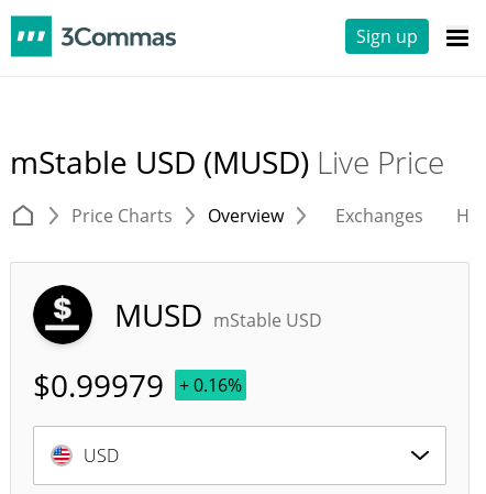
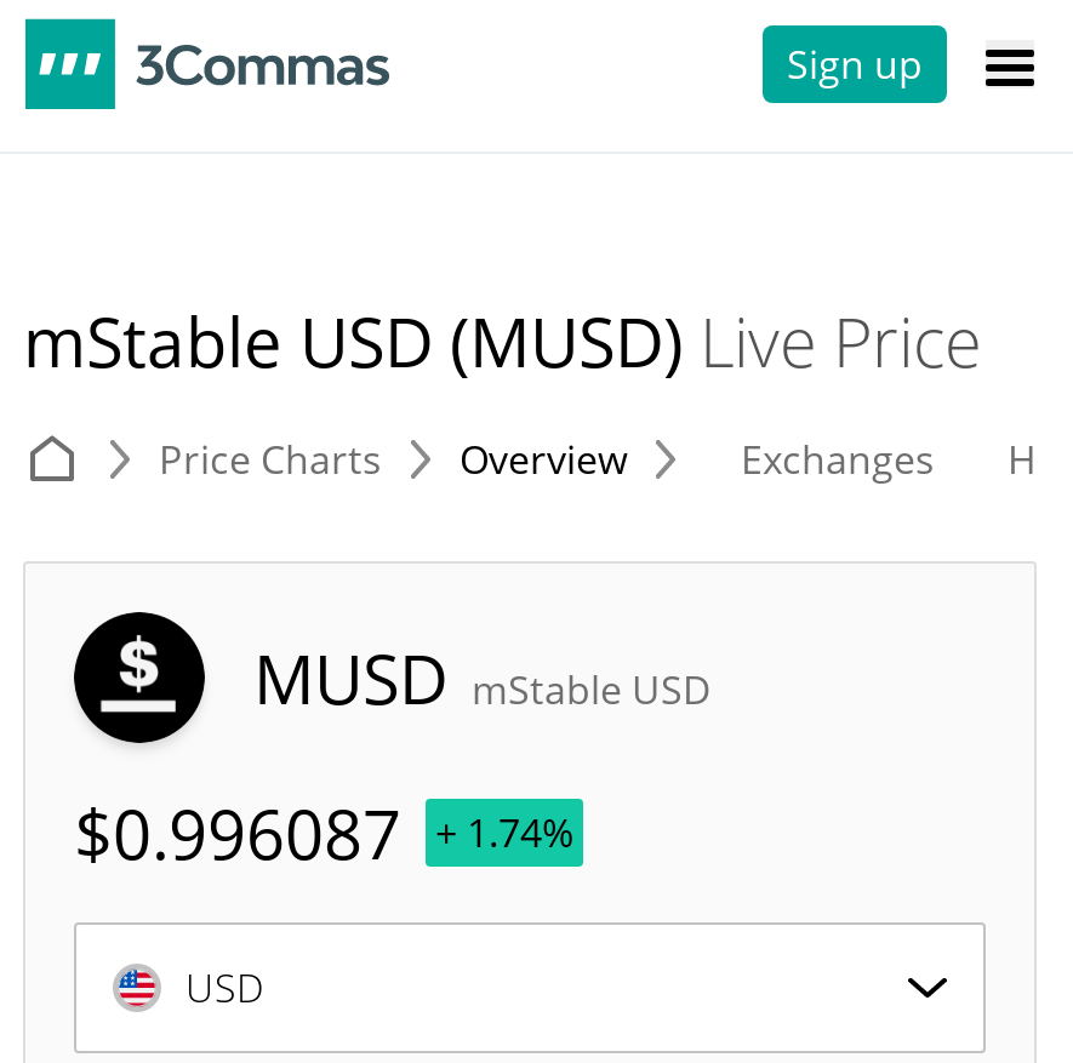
- $0.99979
+ $0.996087

- + 0.16%
+ + 1.74%
